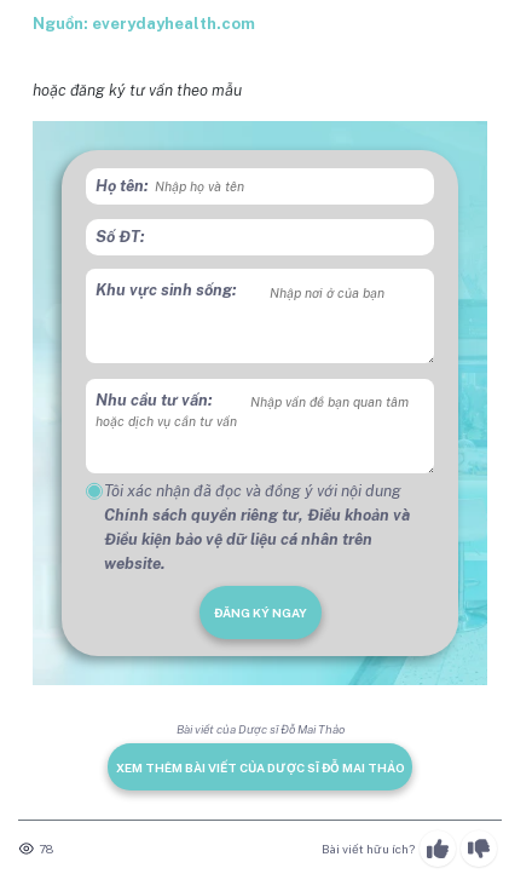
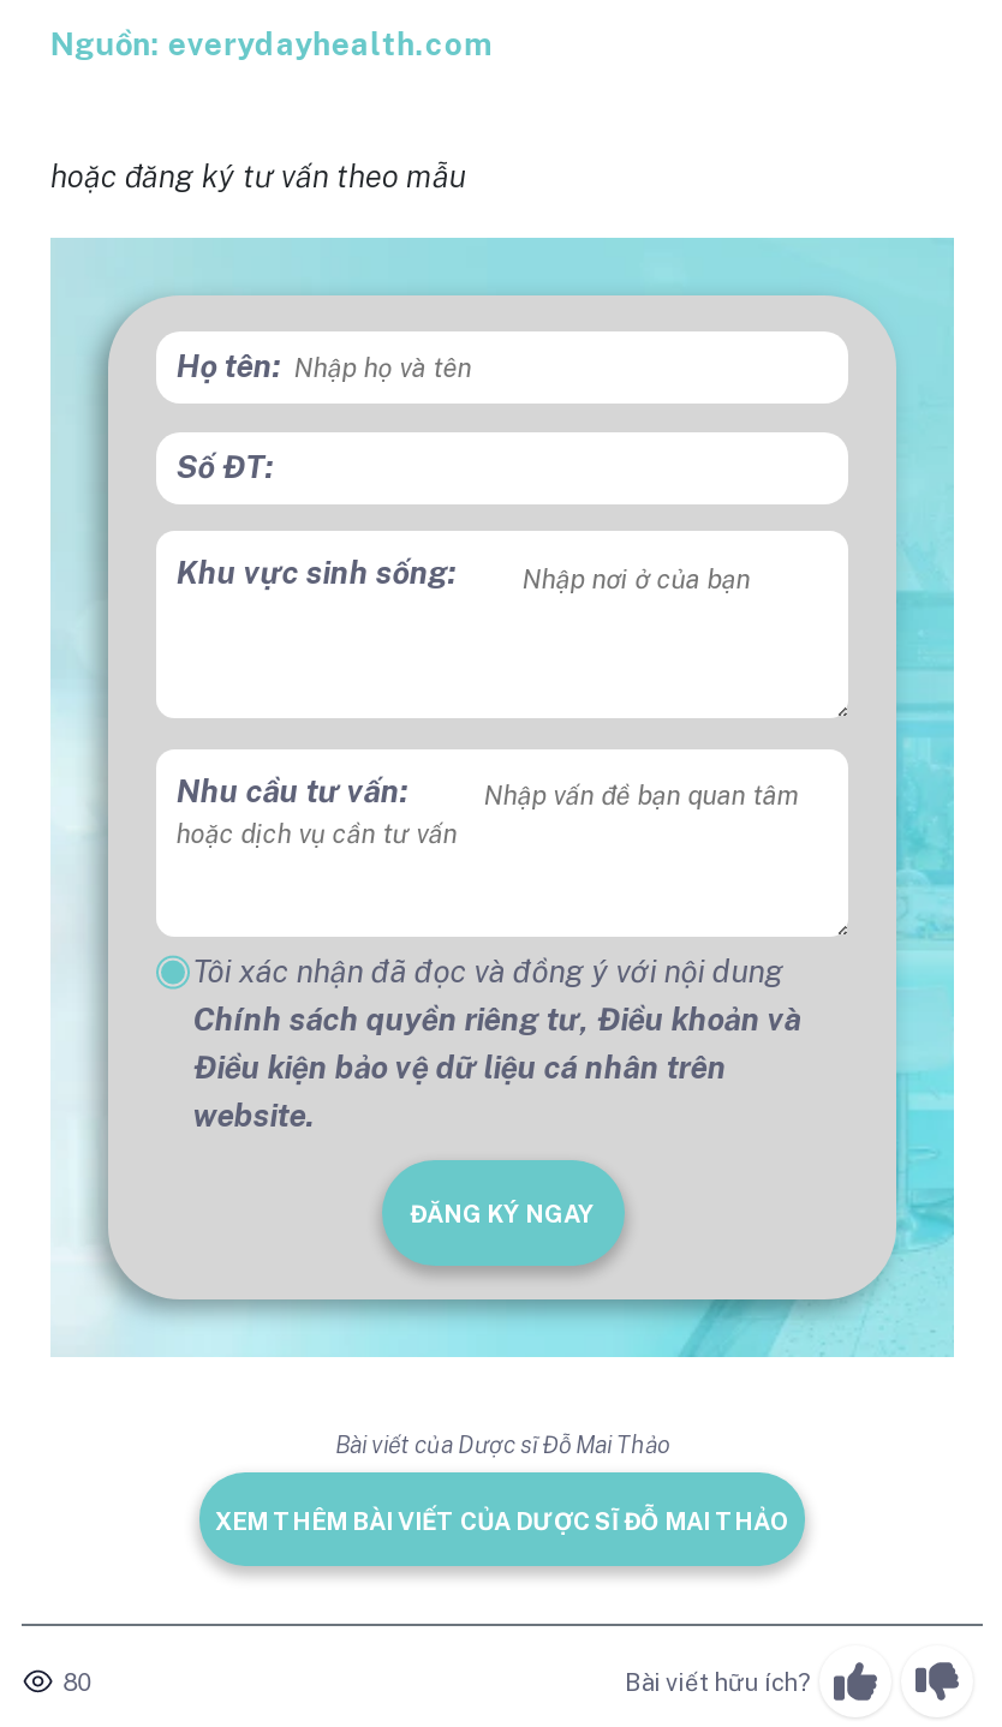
- 78
+ 80
